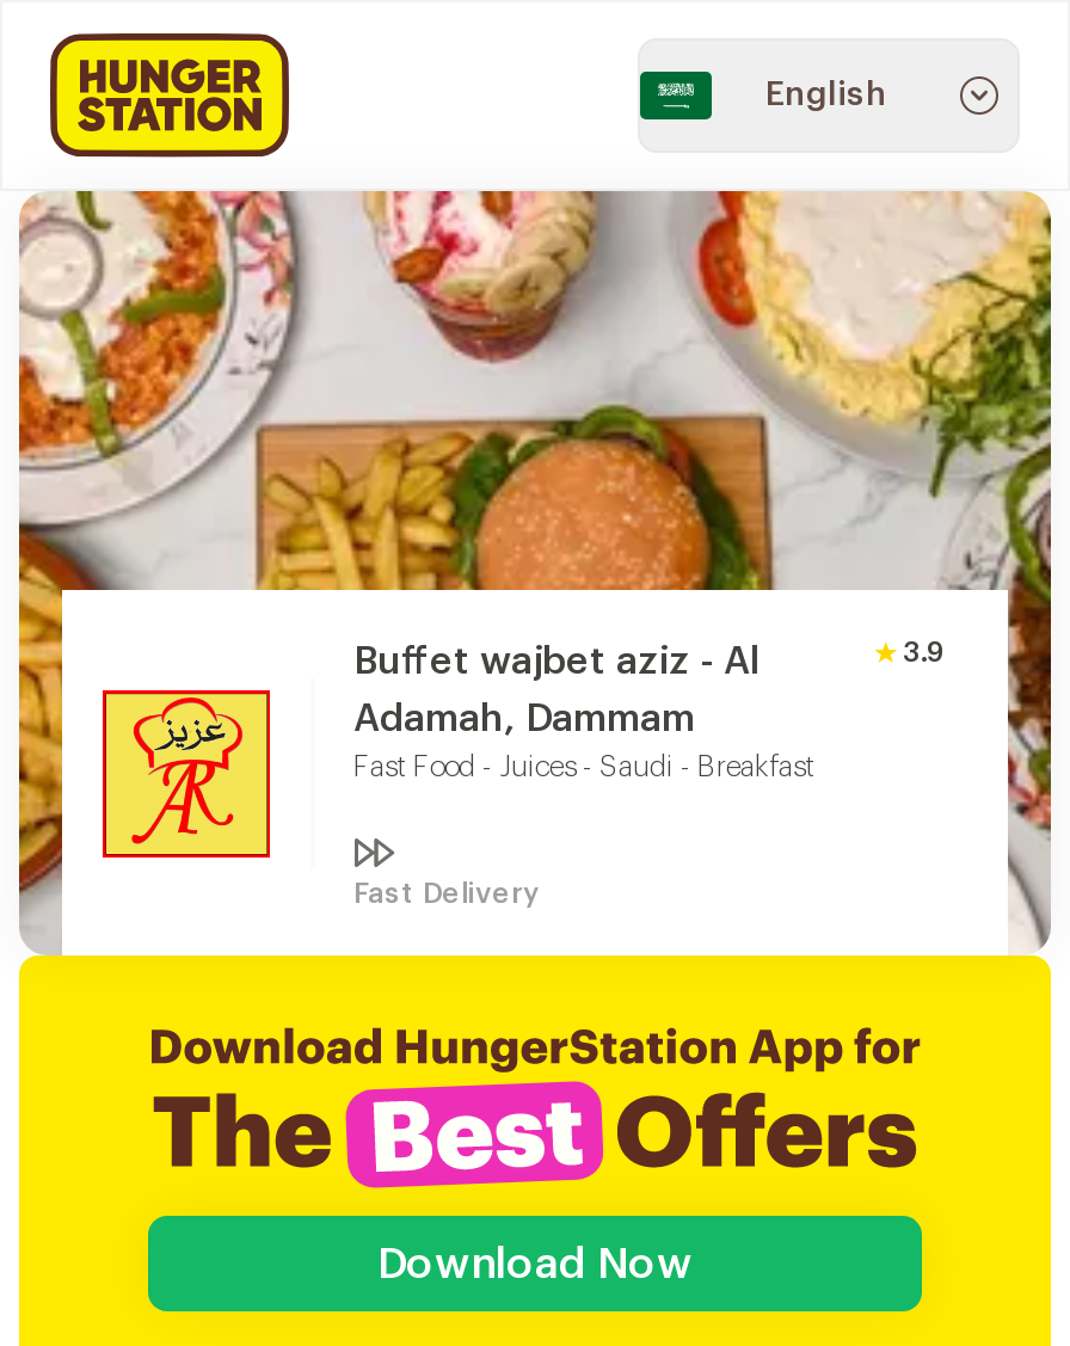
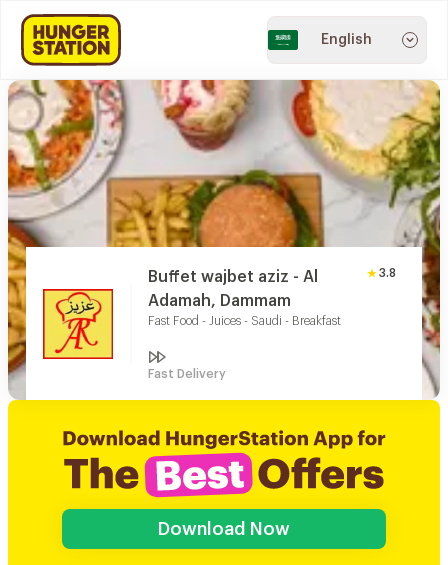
- 3.9
+ 3.8
